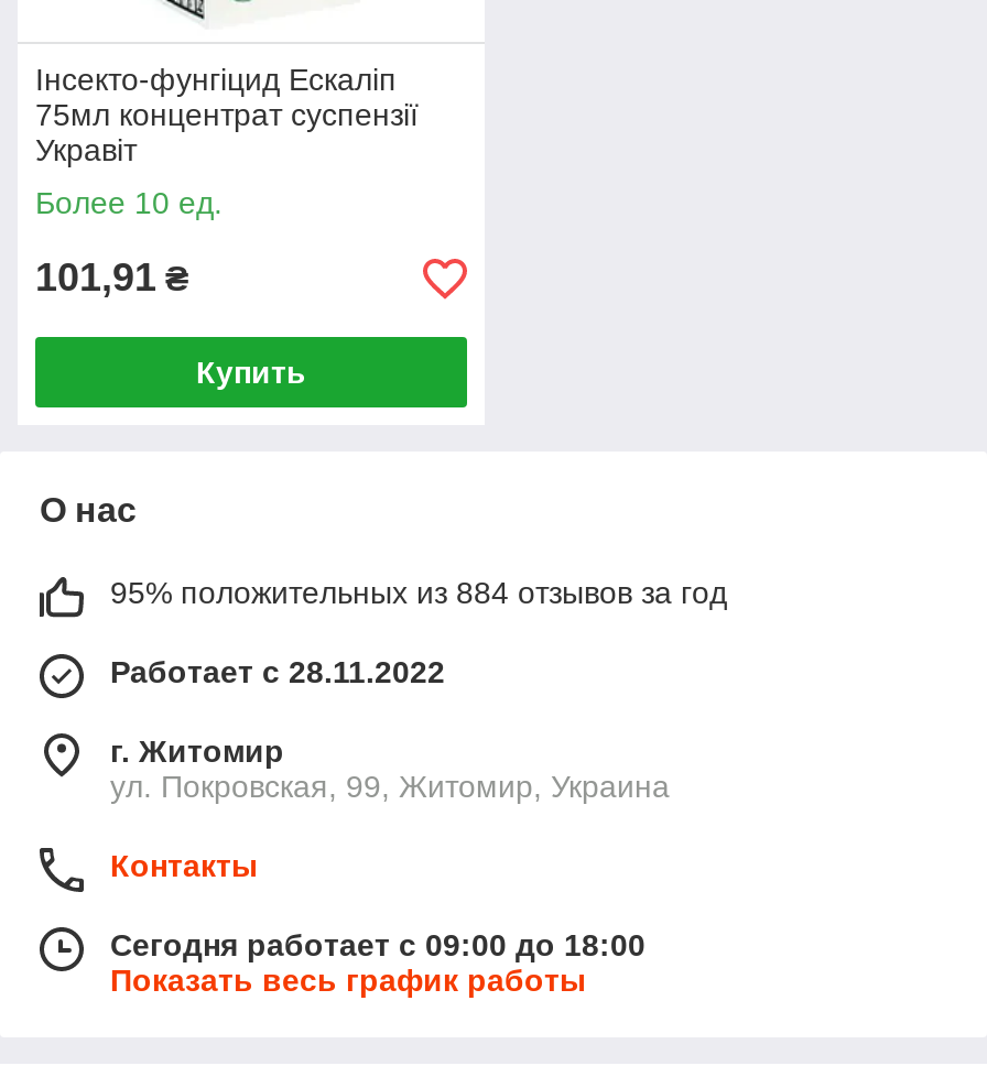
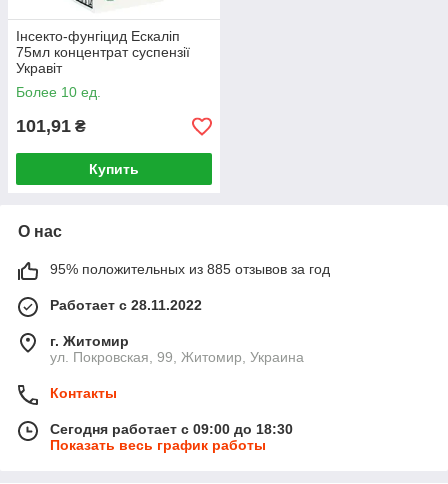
- 95% положительных из 884 отзывов за год
+ 95% положительных из 885 отзывов за год

- Сегодня работает с 09:00 до 18:00
+ Сегодня работает с 09:00 до 18:30
